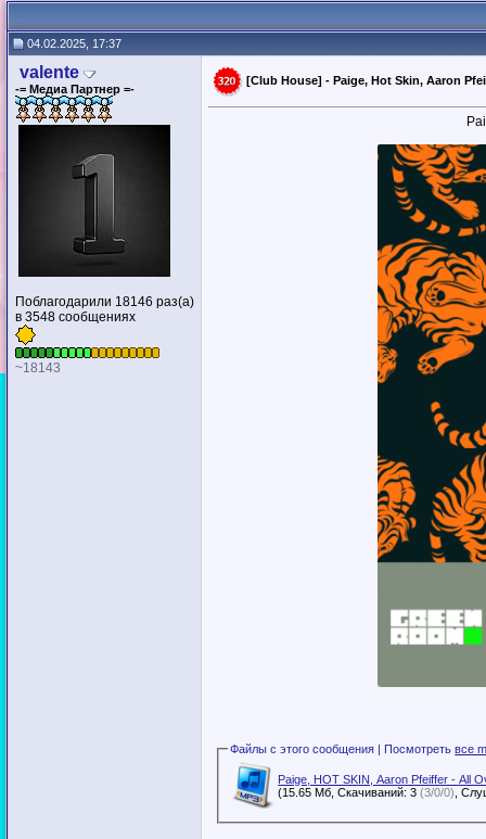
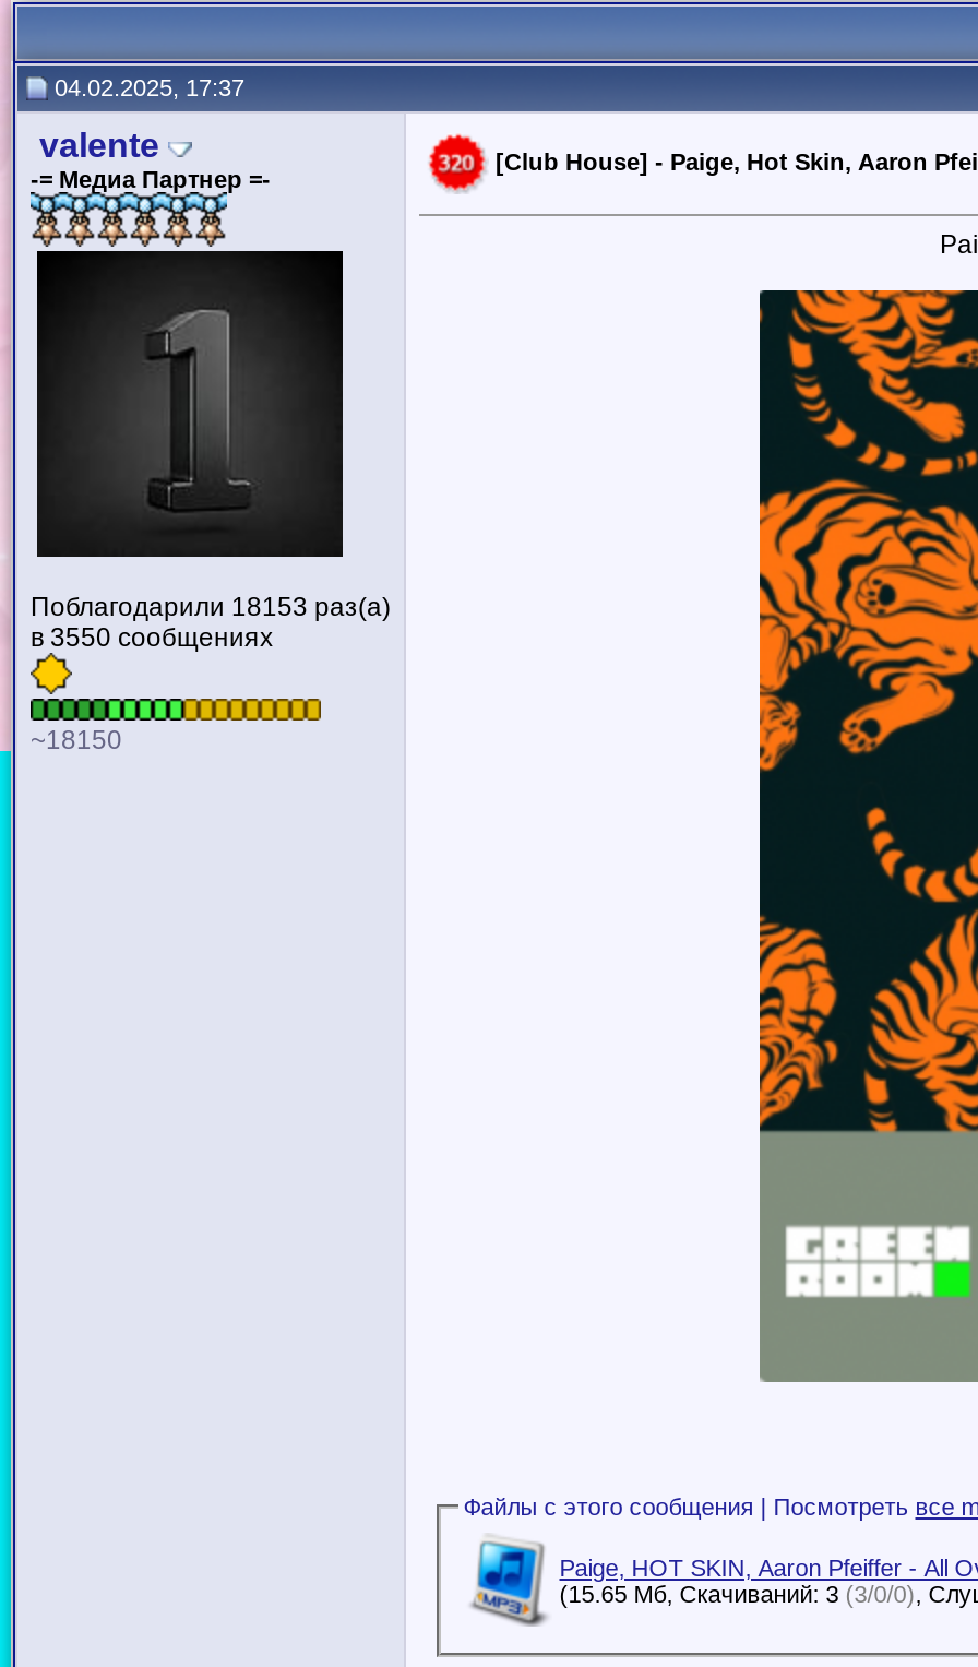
- Поблагодарили 18146 раз(а)
+ Поблагодарили 18153 раз(а)

- в 3548 сообщениях
+ в 3550 сообщениях

- ~18143
+ ~18150
